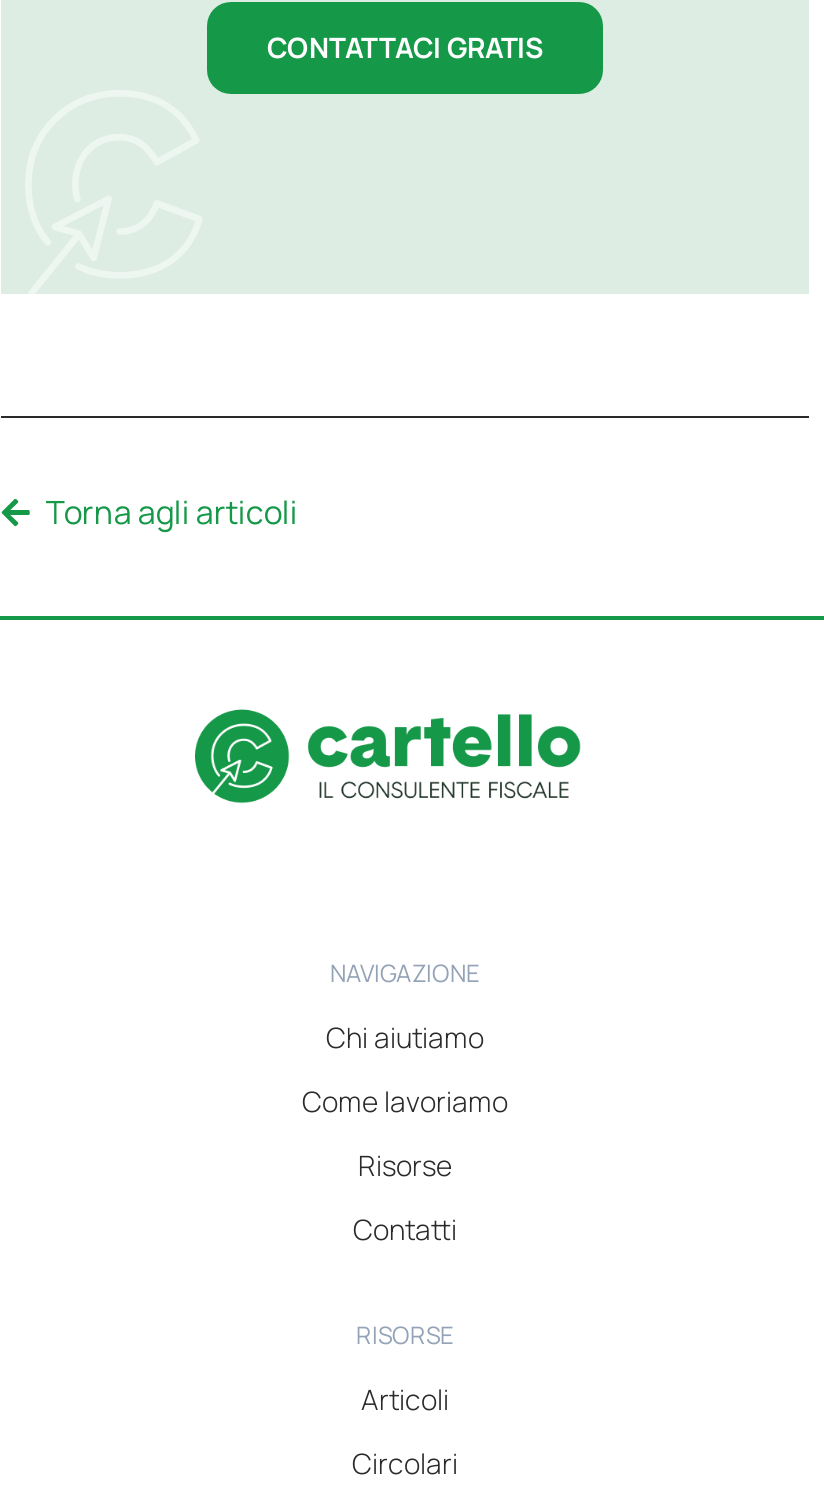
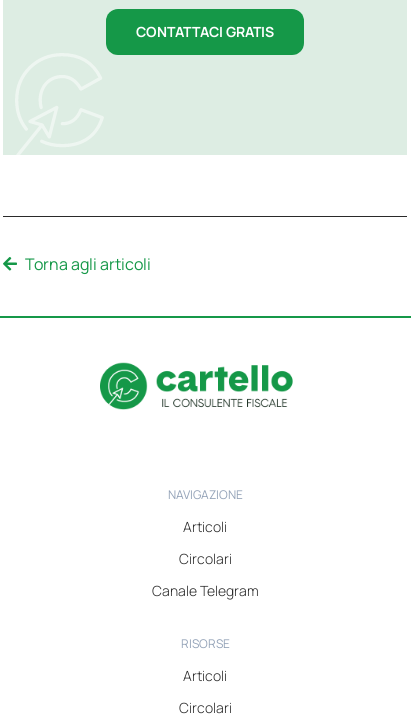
- Chi aiutiamo
- Come lavoriamo
- Risorse
- Contatti
+ Articoli
+ Circolari
+ Canale Telegram
